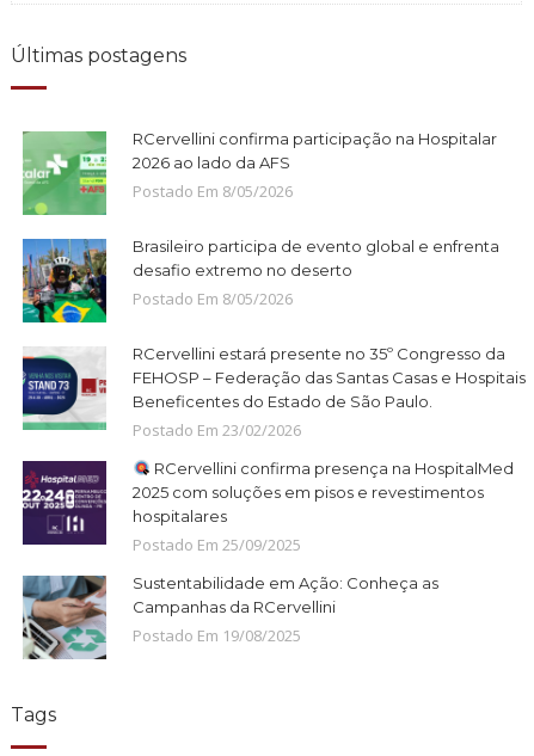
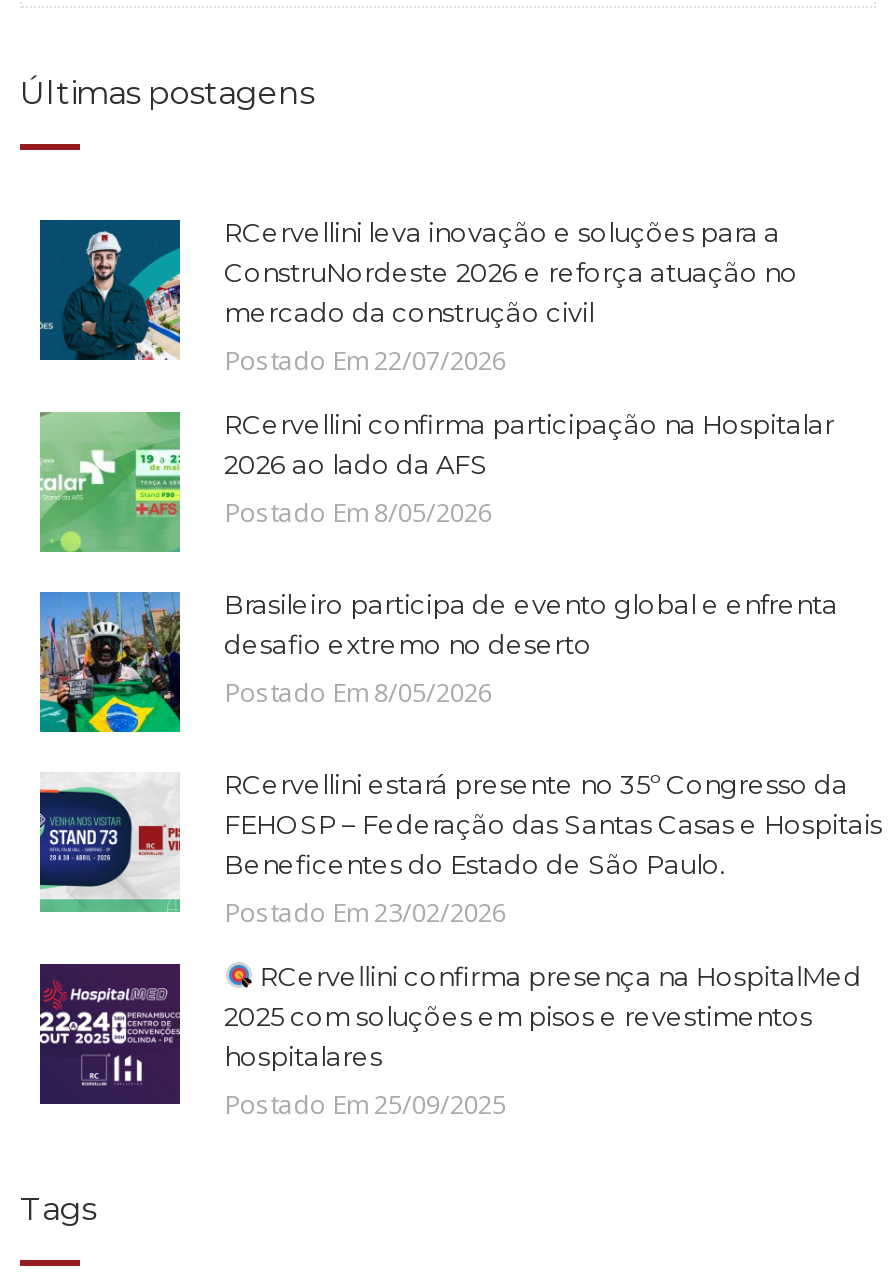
+ [image]
+ RCervellini leva inovação e soluções para a
+ ConstruNordeste 2026 e reforça atuação no
+ mercado da construção civil
+ Postado Em 22/07/2026

moved down: [image] | RCervellini confirma participação na Hospitalar | 2026 ao lado da AFS | ... | hospitalares | Postado Em 25/09/2025

- [image]
- Sustentabilidade em Ação: Conheça as
- Campanhas da RCervellini
- Postado Em 19/08/2025
